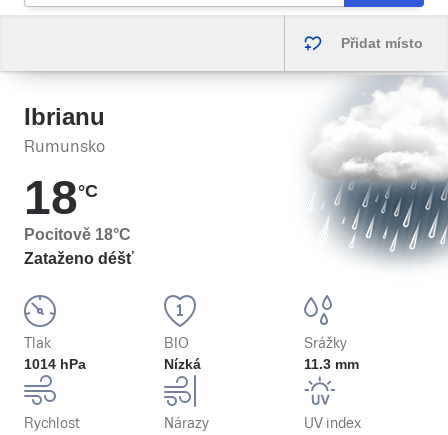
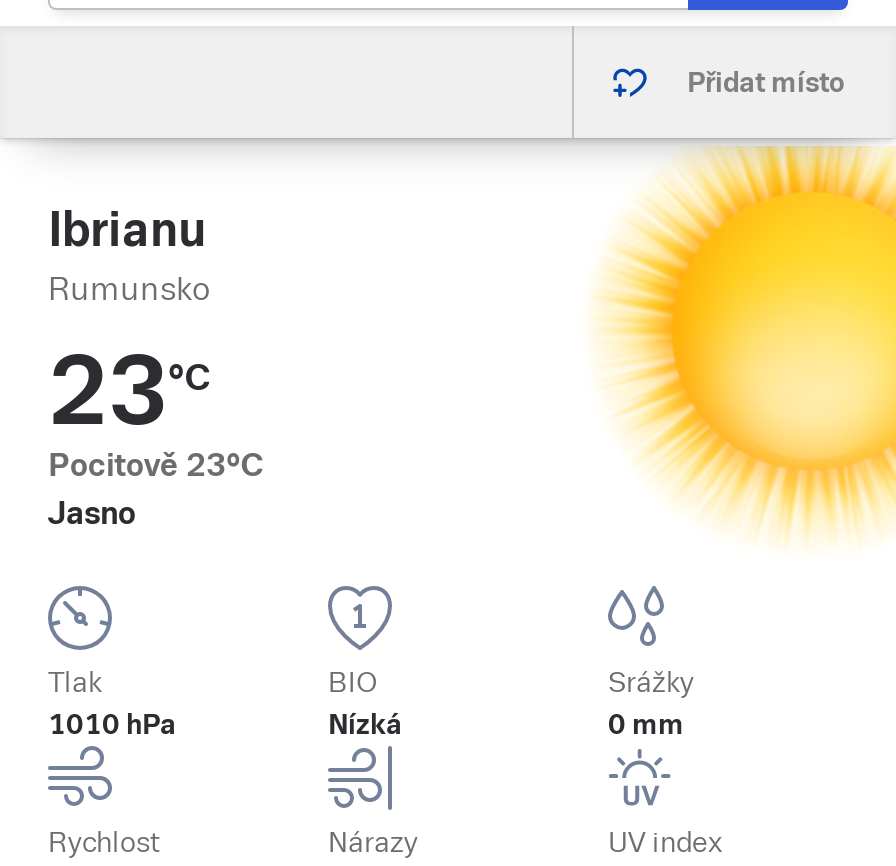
- [image]
+ [image]

- 18°C
- Pocitově 18°C
- Zataženo déšť
+ 23°C
+ Pocitově 23°C
+ Jasno

- 1014 hPa
+ 1010 hPa

- 11.3 mm
+ 0 mm
